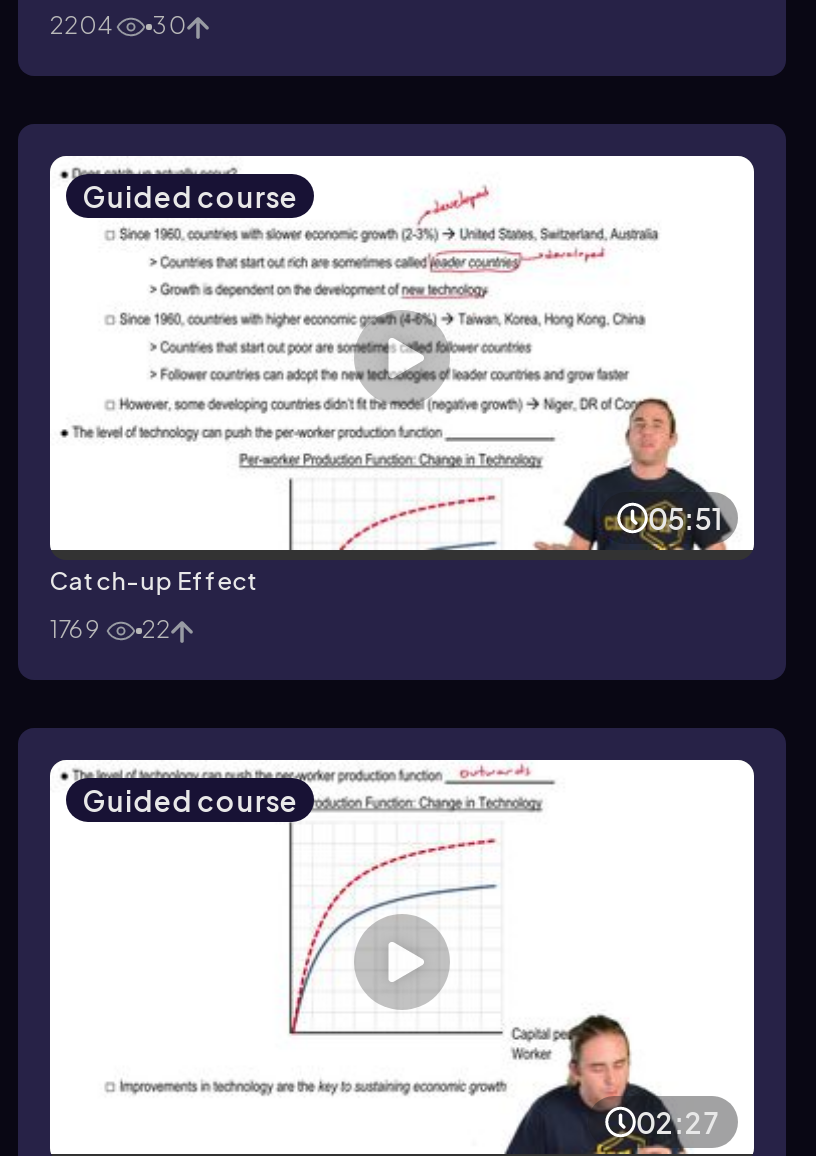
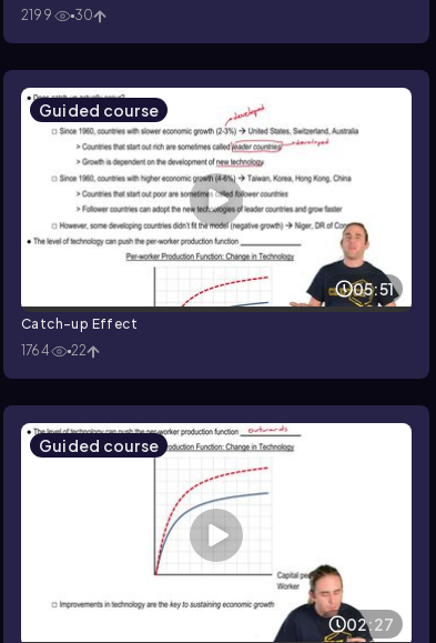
- 2204
+ 2199

- 1769 22
+ 1764 22
